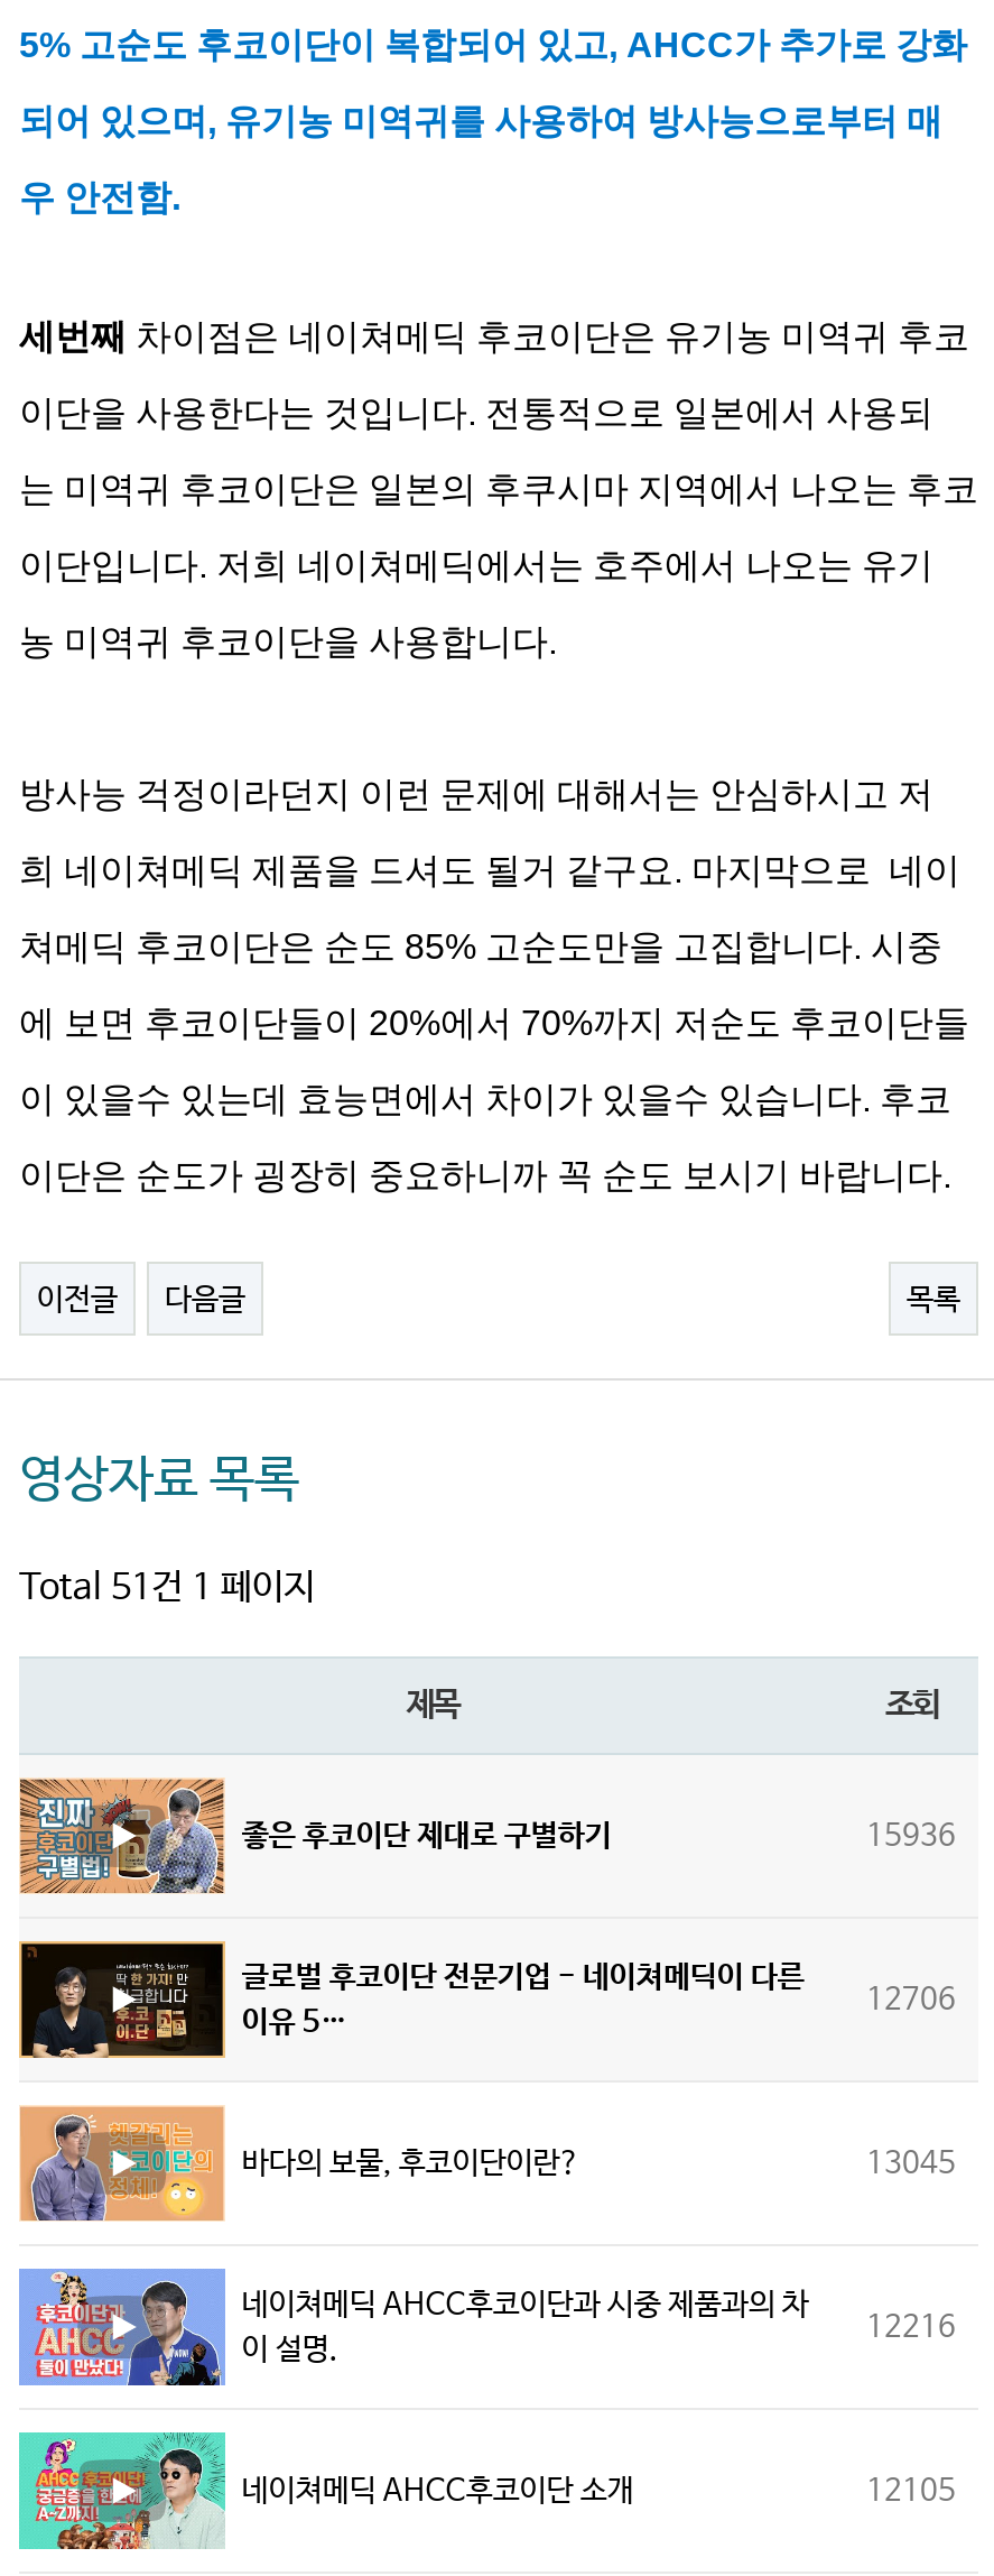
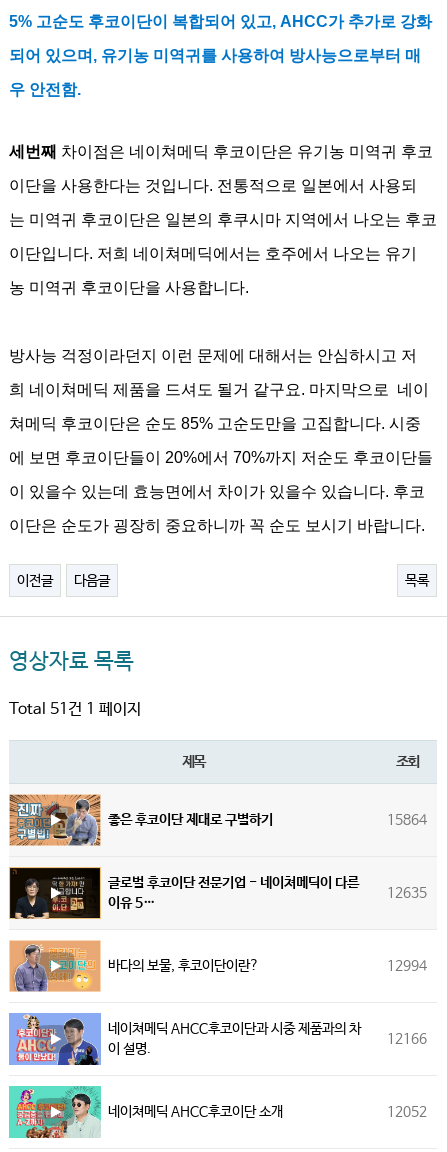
- 15936
+ 15864

- 12706
+ 12635

- 13045
+ 12994

- 12216
+ 12166

- 12105
+ 12052
